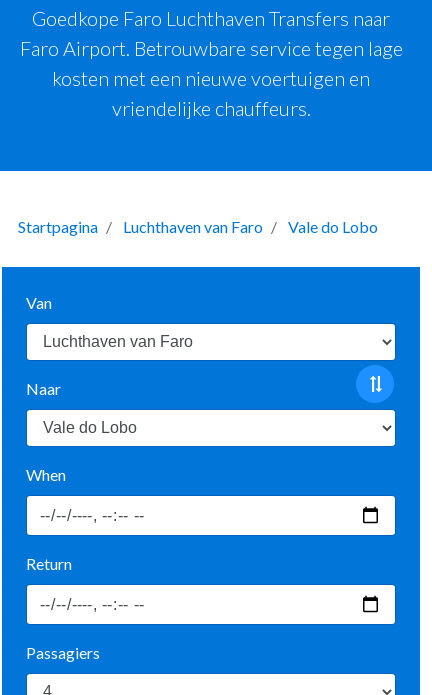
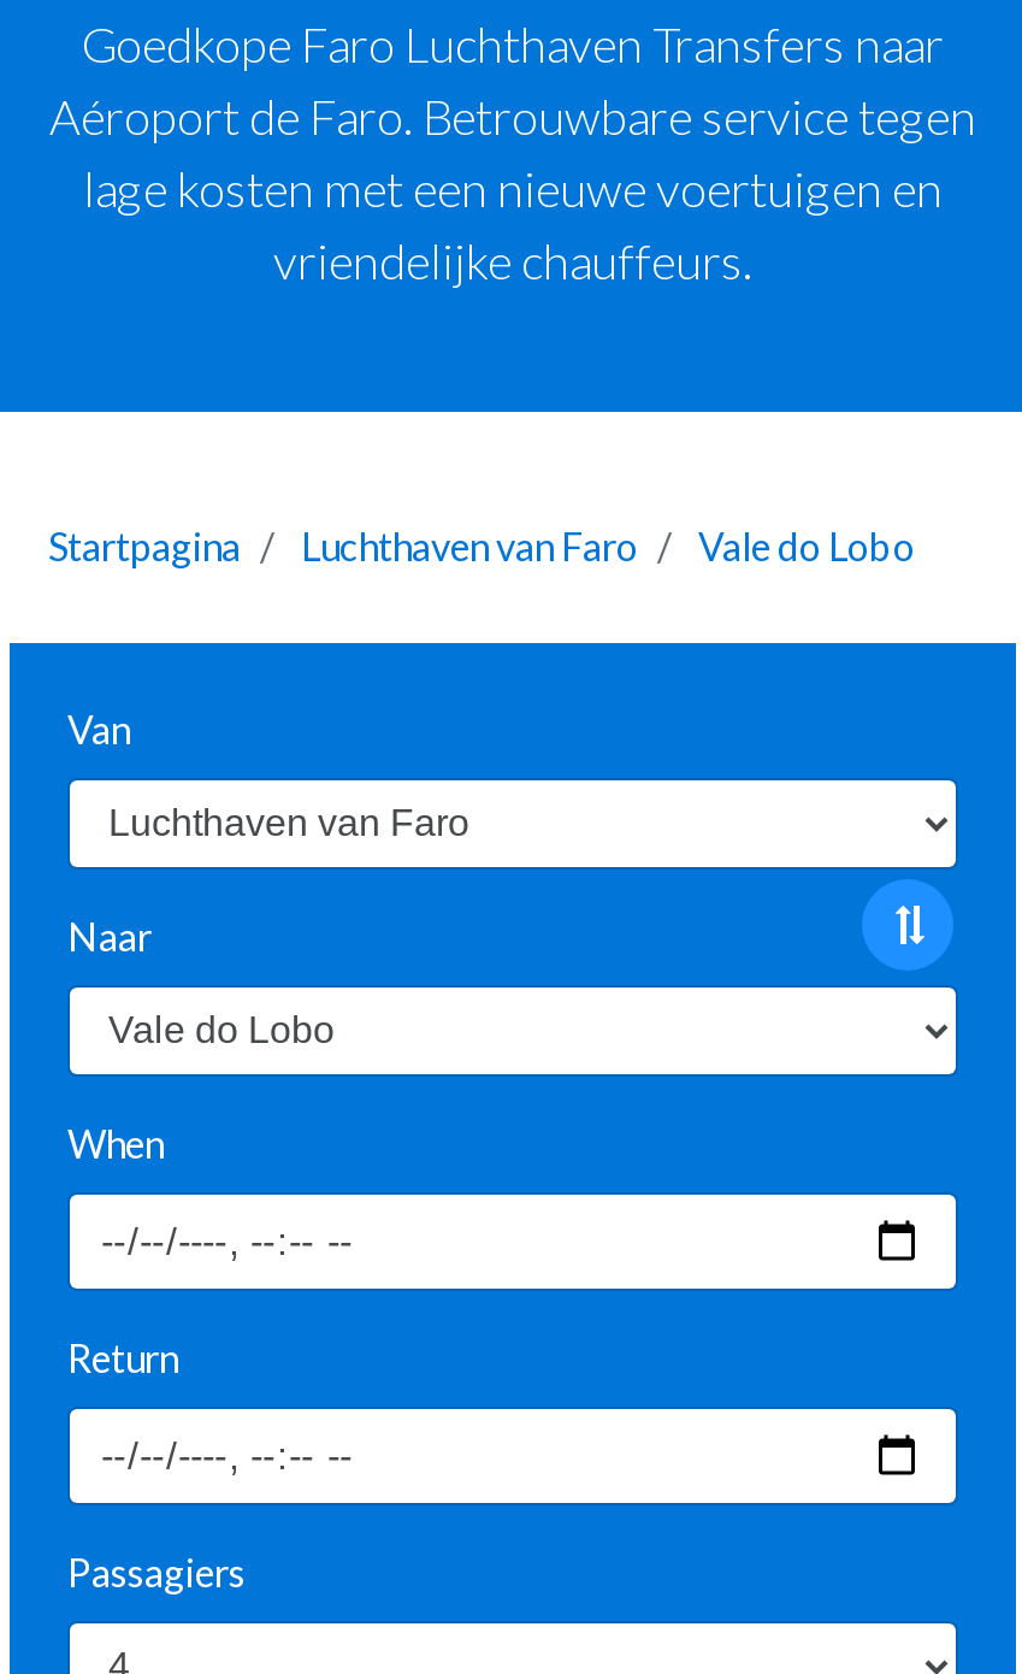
- Faro Airport. Betrouwbare service tegen lage
- kosten met een nieuwe voertuigen en
+ Aéroport de Faro. Betrouwbare service tegen
+ lage kosten met een nieuwe voertuigen en
